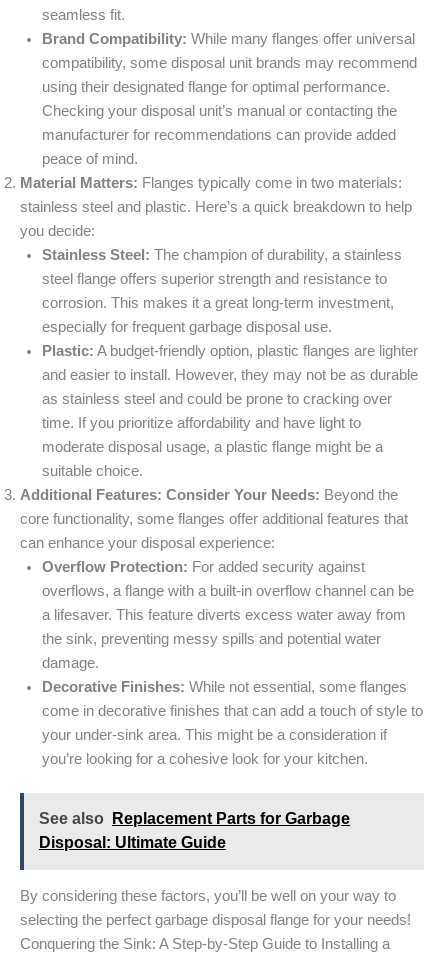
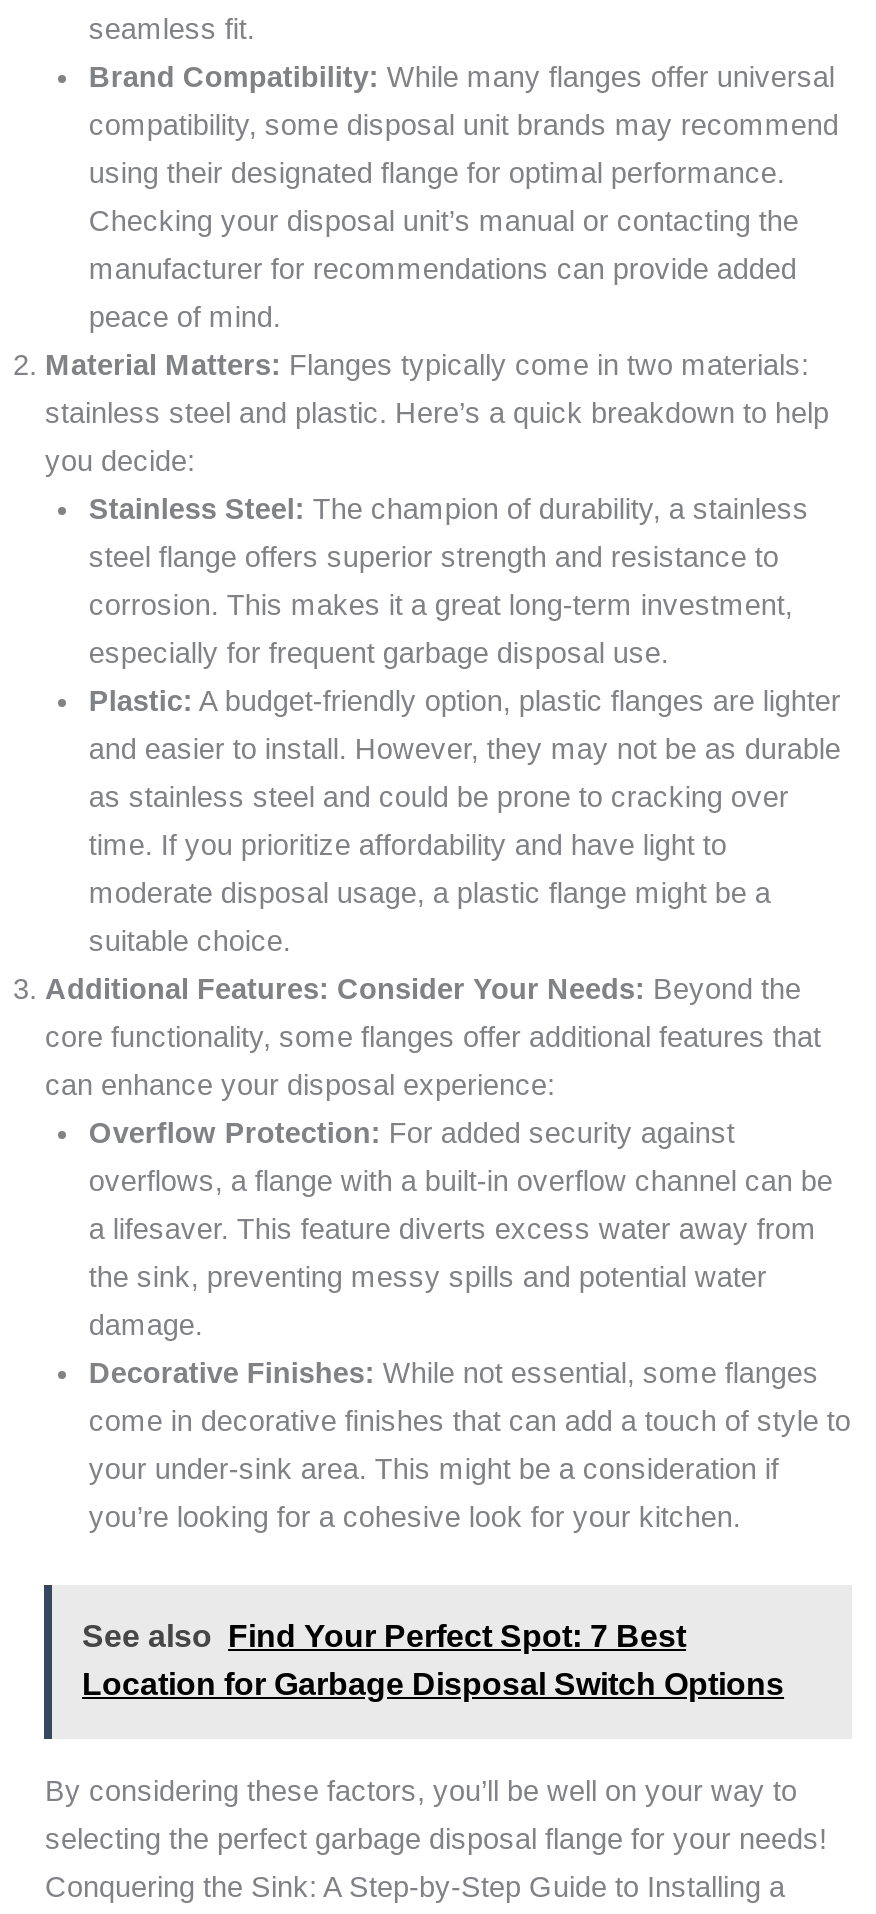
- See also Replacement Parts for Garbage
- Disposal: Ultimate Guide
+ See also Find Your Perfect Spot: 7 Best
+ Location for Garbage Disposal Switch Options
